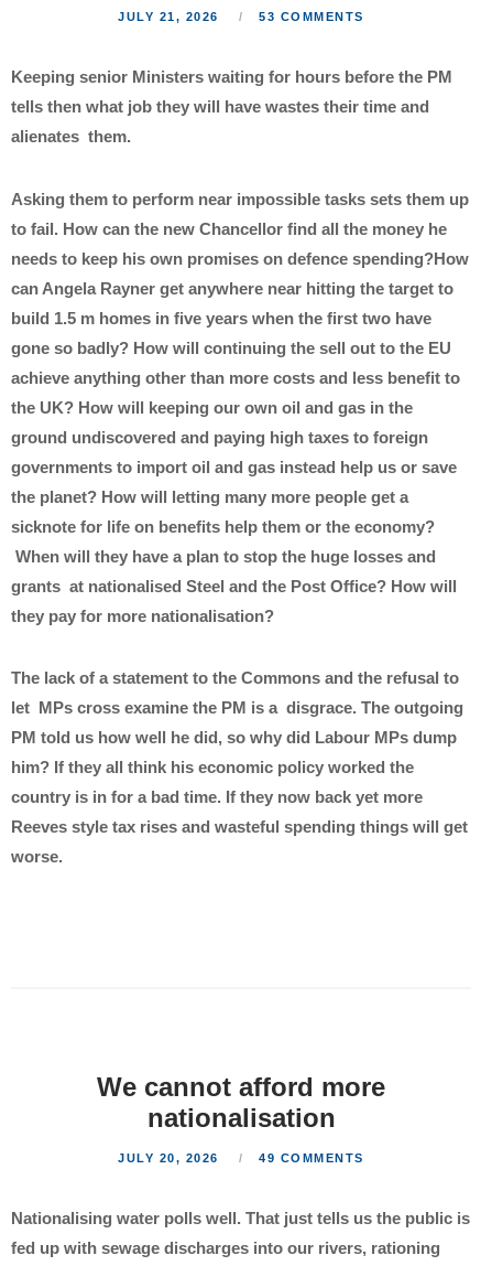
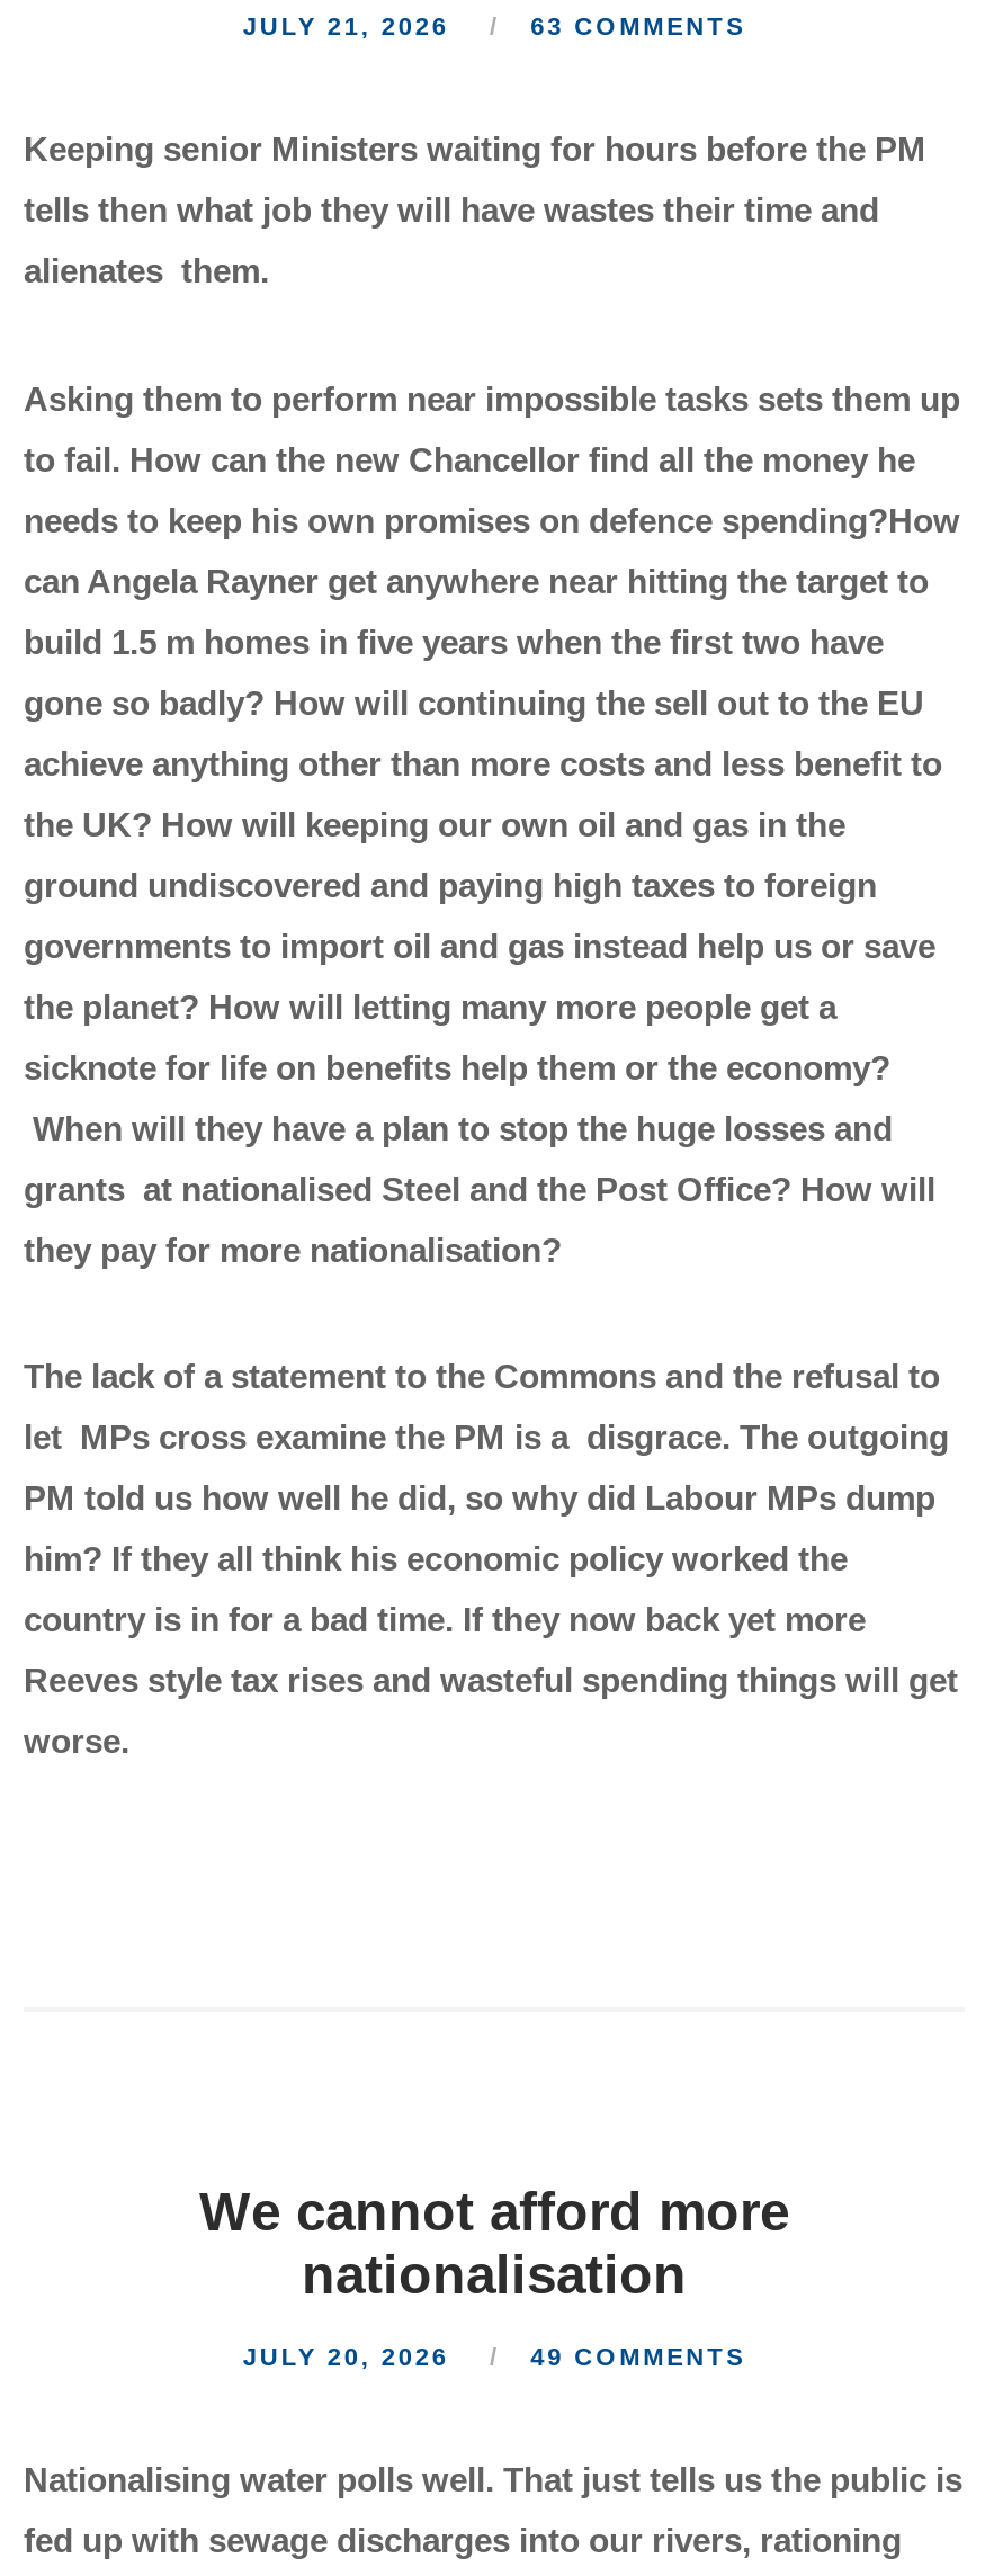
- 53 COMMENTS
+ 63 COMMENTS
